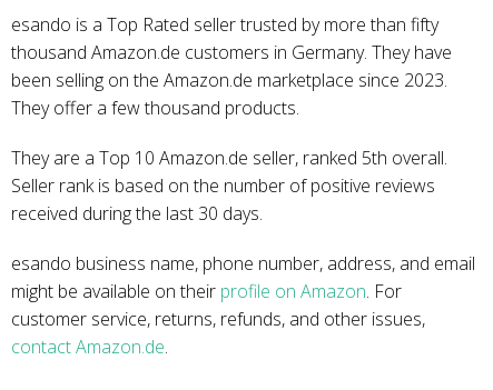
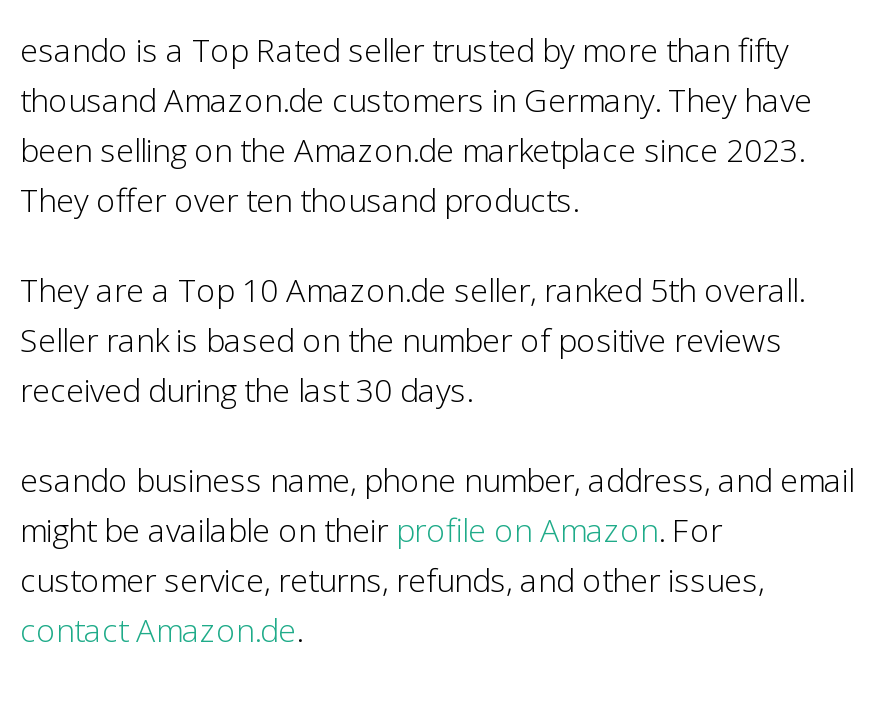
- They offer a few thousand products.
+ They offer over ten thousand products.
